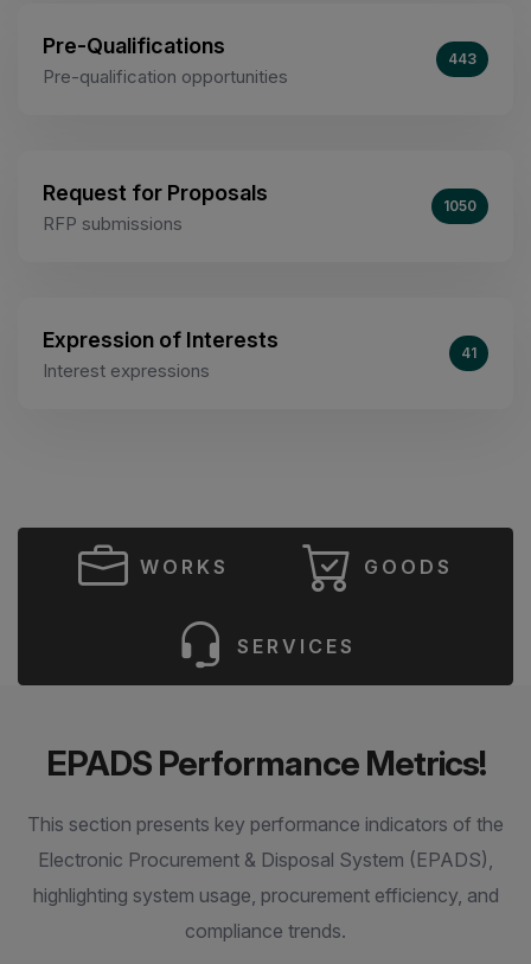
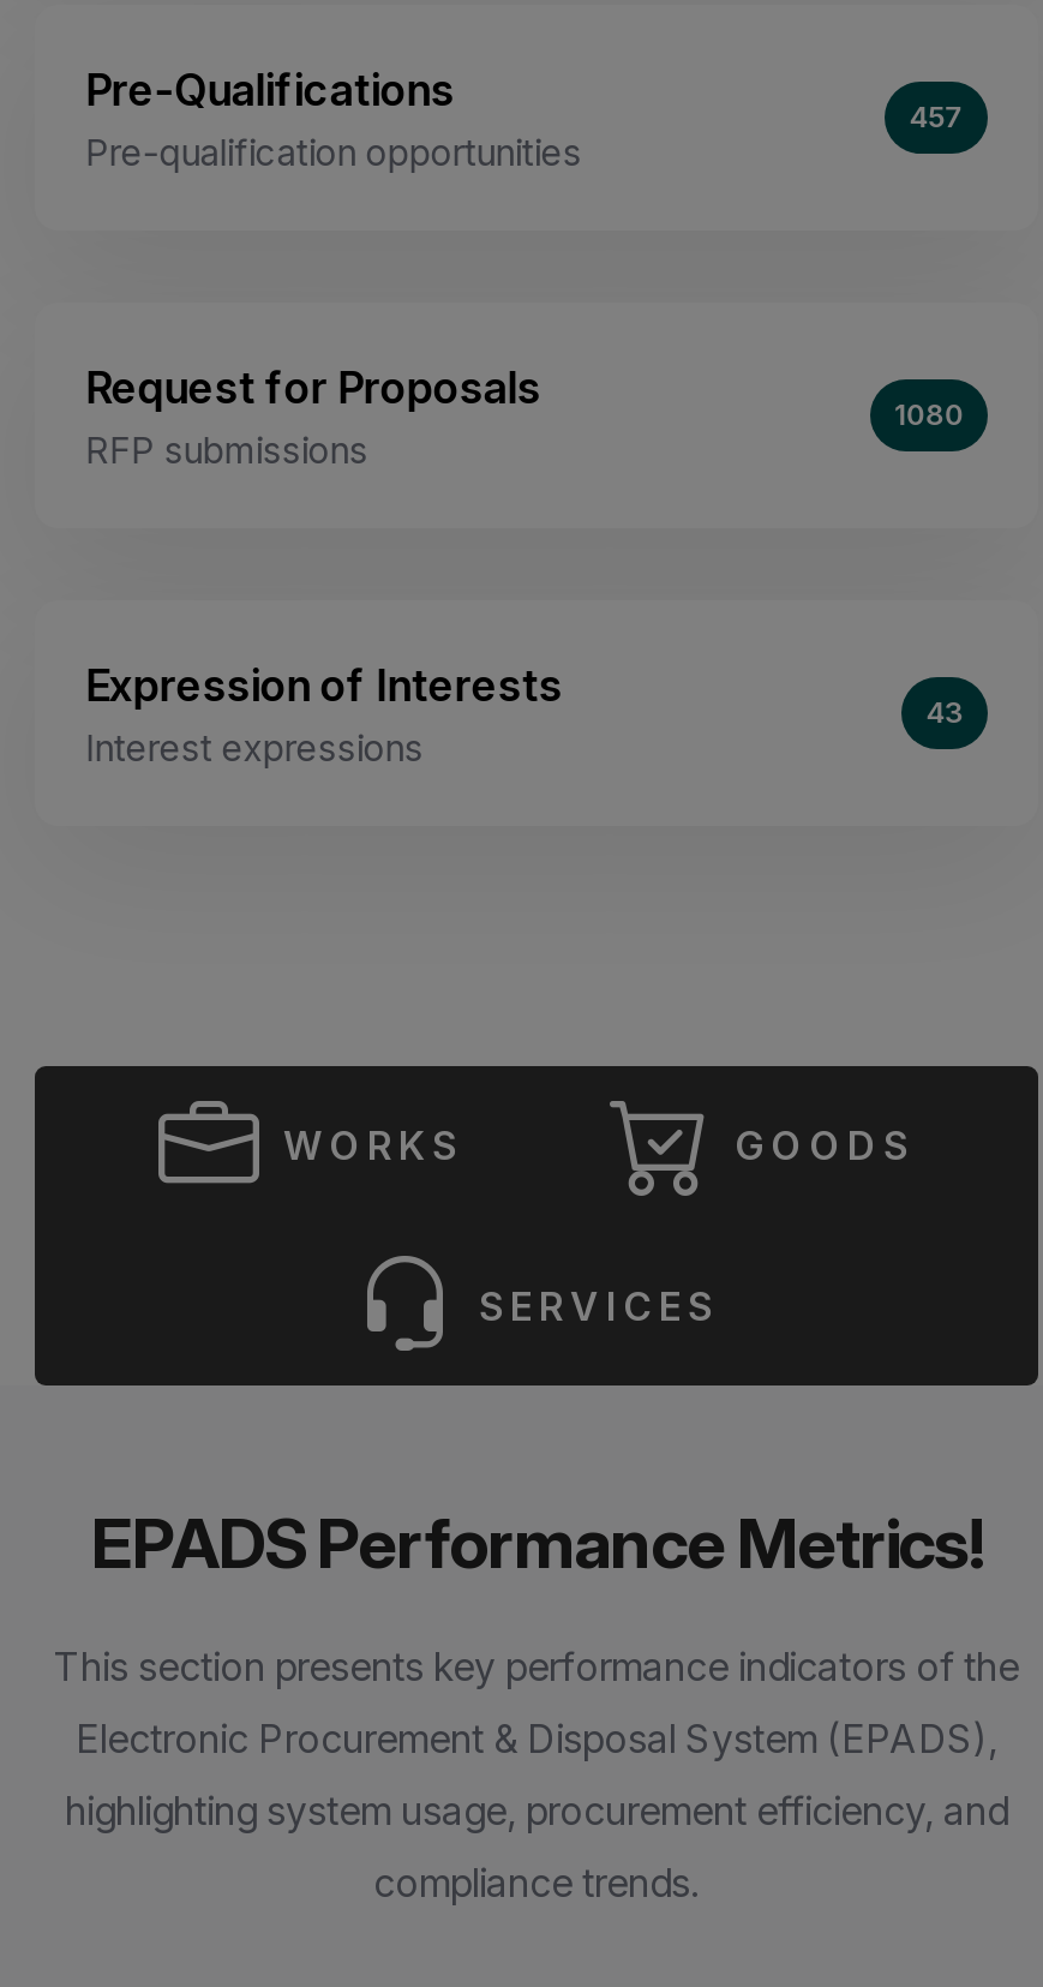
- 443
+ 457

- 1050
+ 1080

- 41
+ 43
